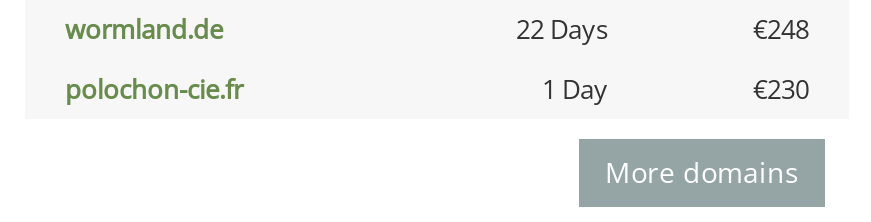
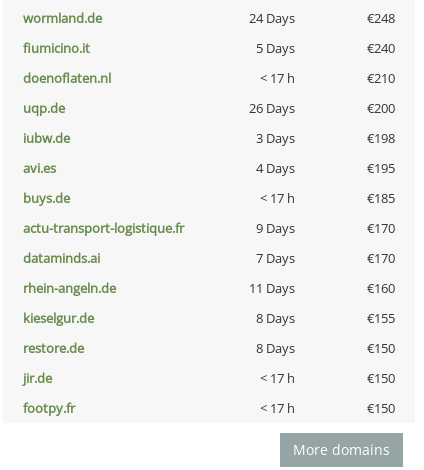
- 22 Days
+ 24 Days

- polochon-cie.fr
- 1 Day
- €230
+ fiumicino.it
+ 5 Days
+ €240
+ doenoflaten.nl
+ < 17 h
+ €210
+ uqp.de
+ 26 Days
+ €200
+ iubw.de
+ 3 Days
+ €198
+ avi.es
+ 4 Days
+ €195
+ buys.de
+ < 17 h
+ €185
+ actu-transport-logistique.fr
+ 9 Days
+ €170
+ dataminds.ai
+ 7 Days
+ €170
+ rhein-angeln.de
+ 11 Days
+ €160
+ kieselgur.de
+ 8 Days
+ €155
+ restore.de
+ 8 Days
+ €150
+ jir.de
+ < 17 h
+ €150
+ footpy.fr
+ < 17 h
+ €150
